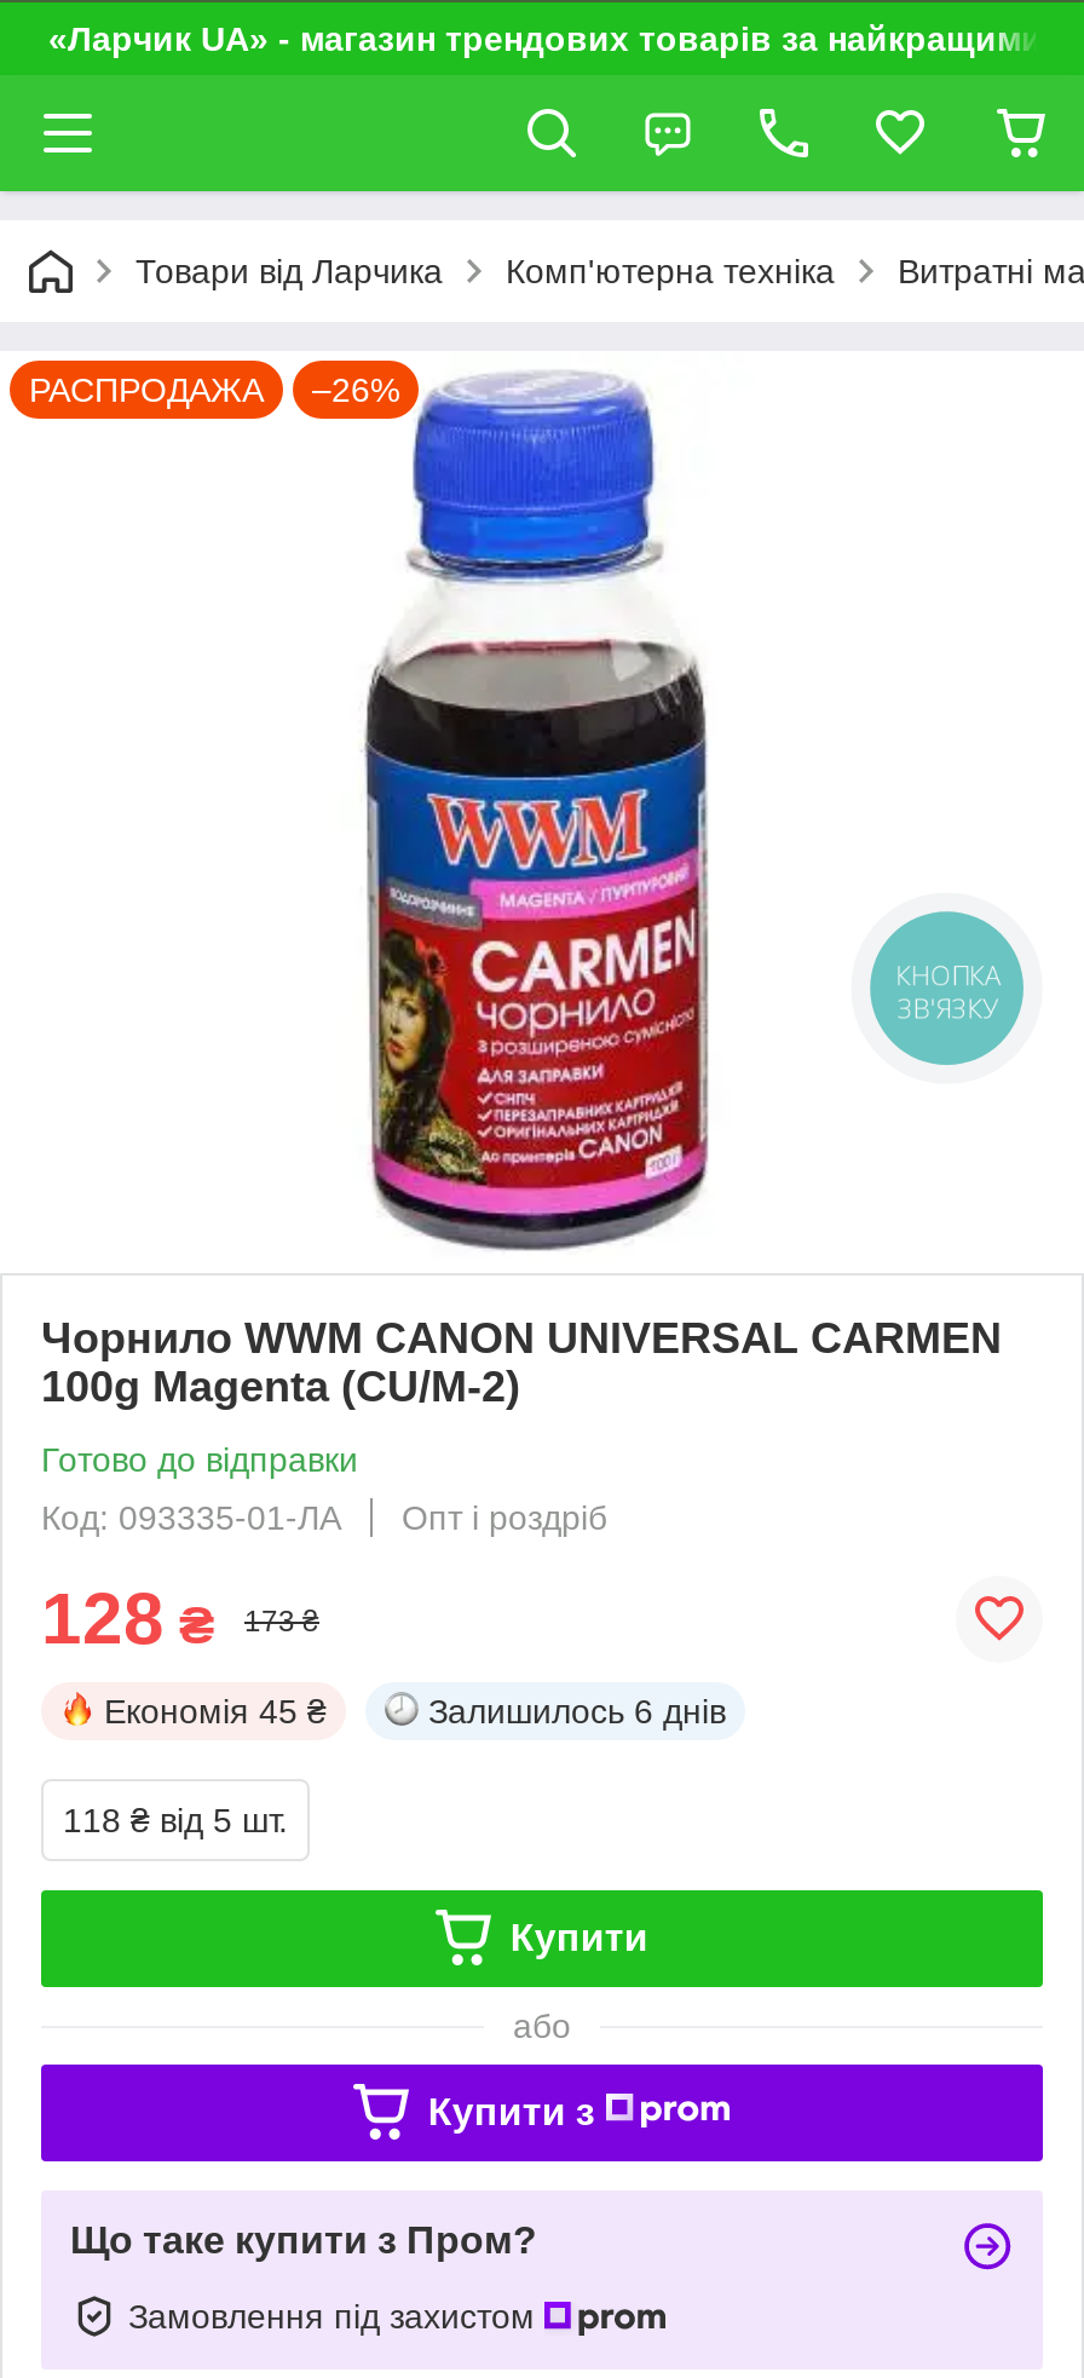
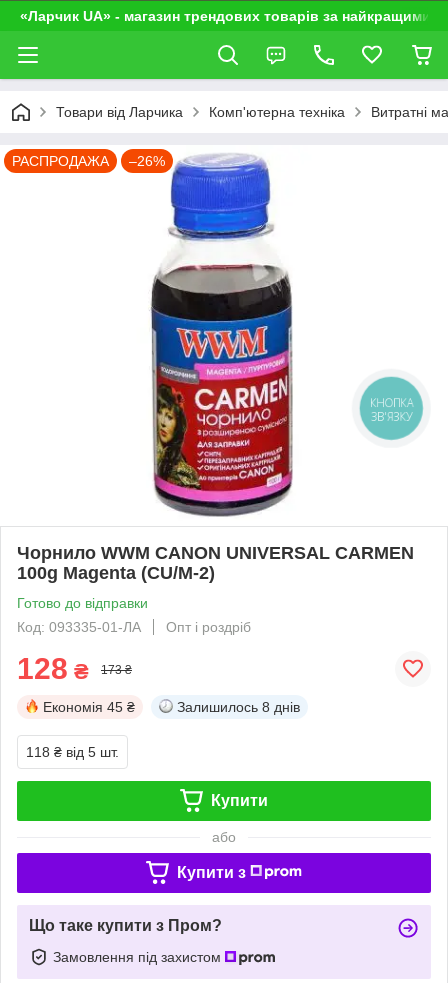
- Залишилось 6 днів
+ Залишилось 8 днів
